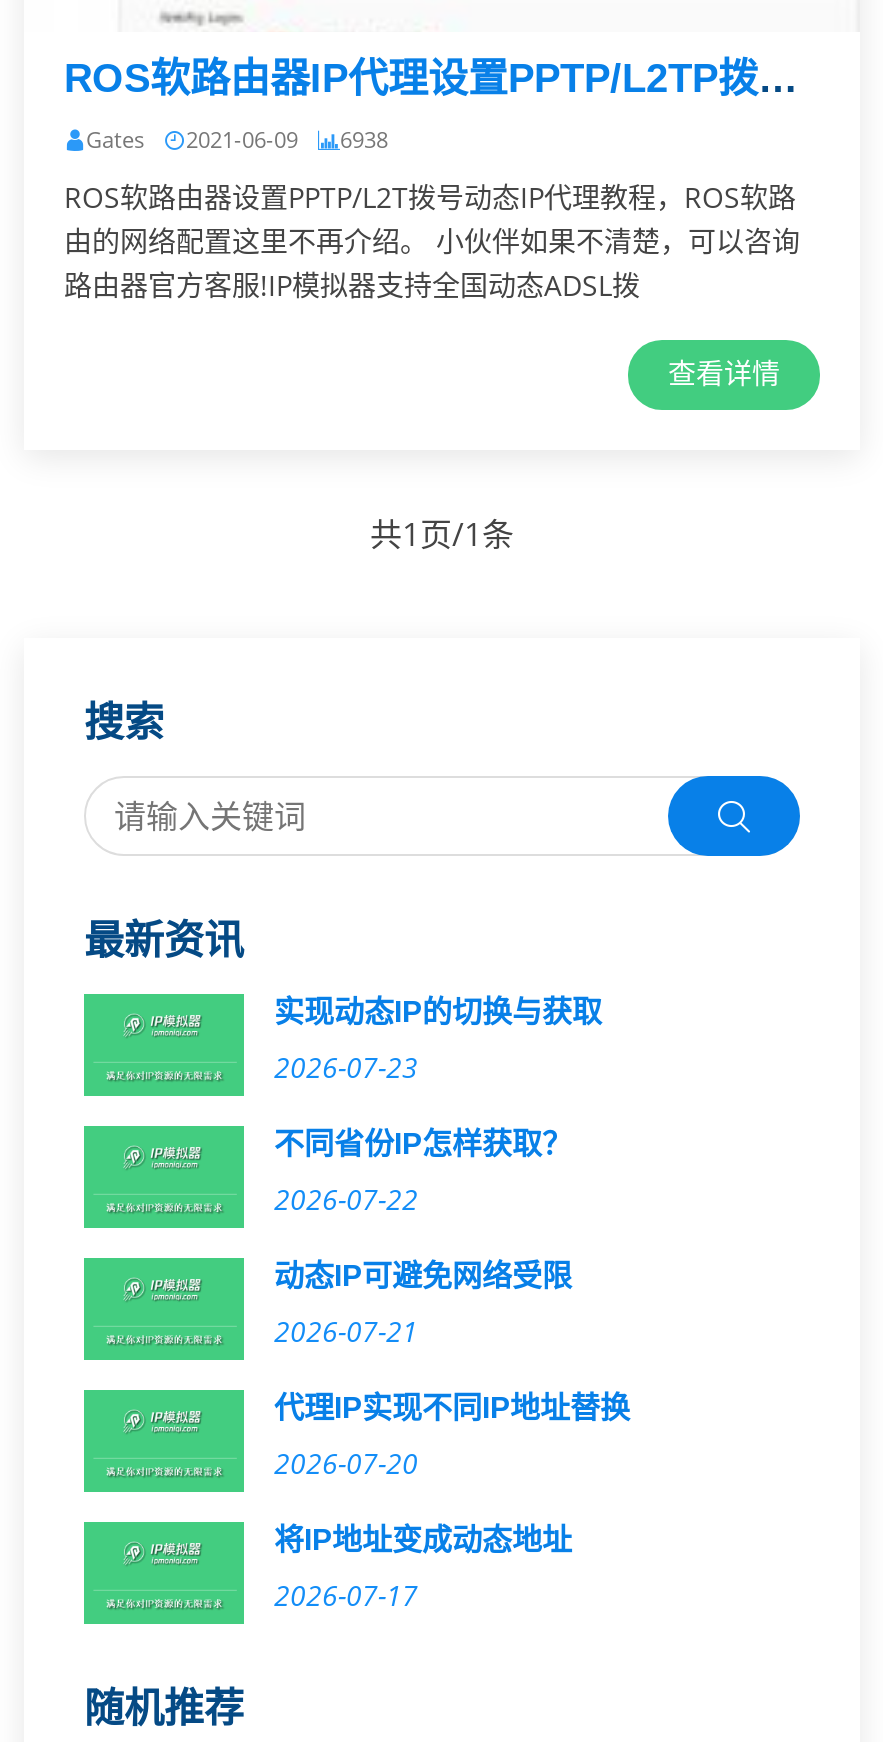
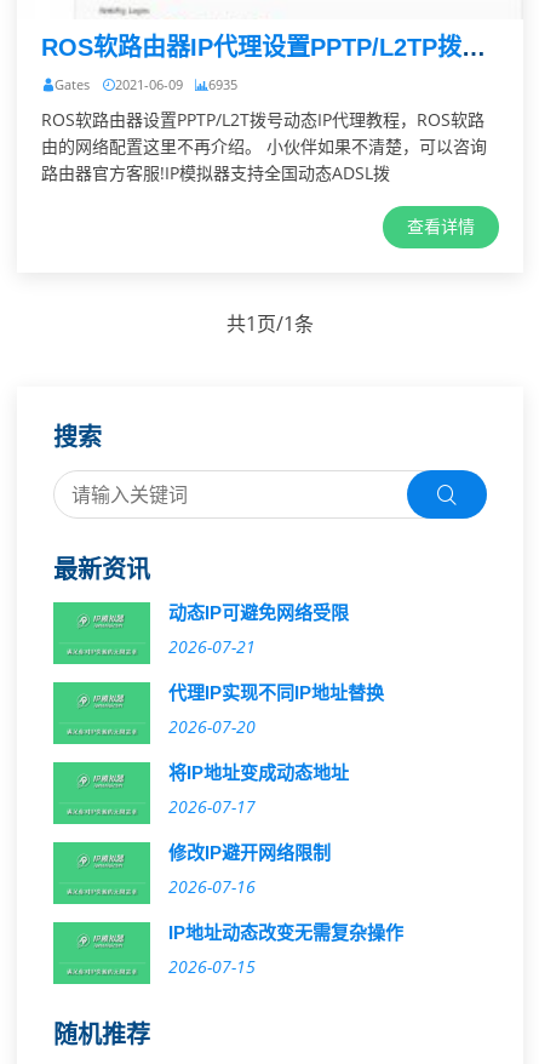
- Gates 2021-06-09 6938
+ Gates 2021-06-09 6935

- 实现动态IP的切换与获取
- 2026-07-23
- 不同省份IP怎样获取？
- 2026-07-22

moved up: 动态IP可避免网络受限 | 2026-07-21 | 代理IP实现不同IP地址替换 | 2026-07-20 | 将IP地址变成动态地址 | 2026-07-17

+ 修改IP避开网络限制
+ 2026-07-16
+ IP地址动态改变无需复杂操作
+ 2026-07-15
